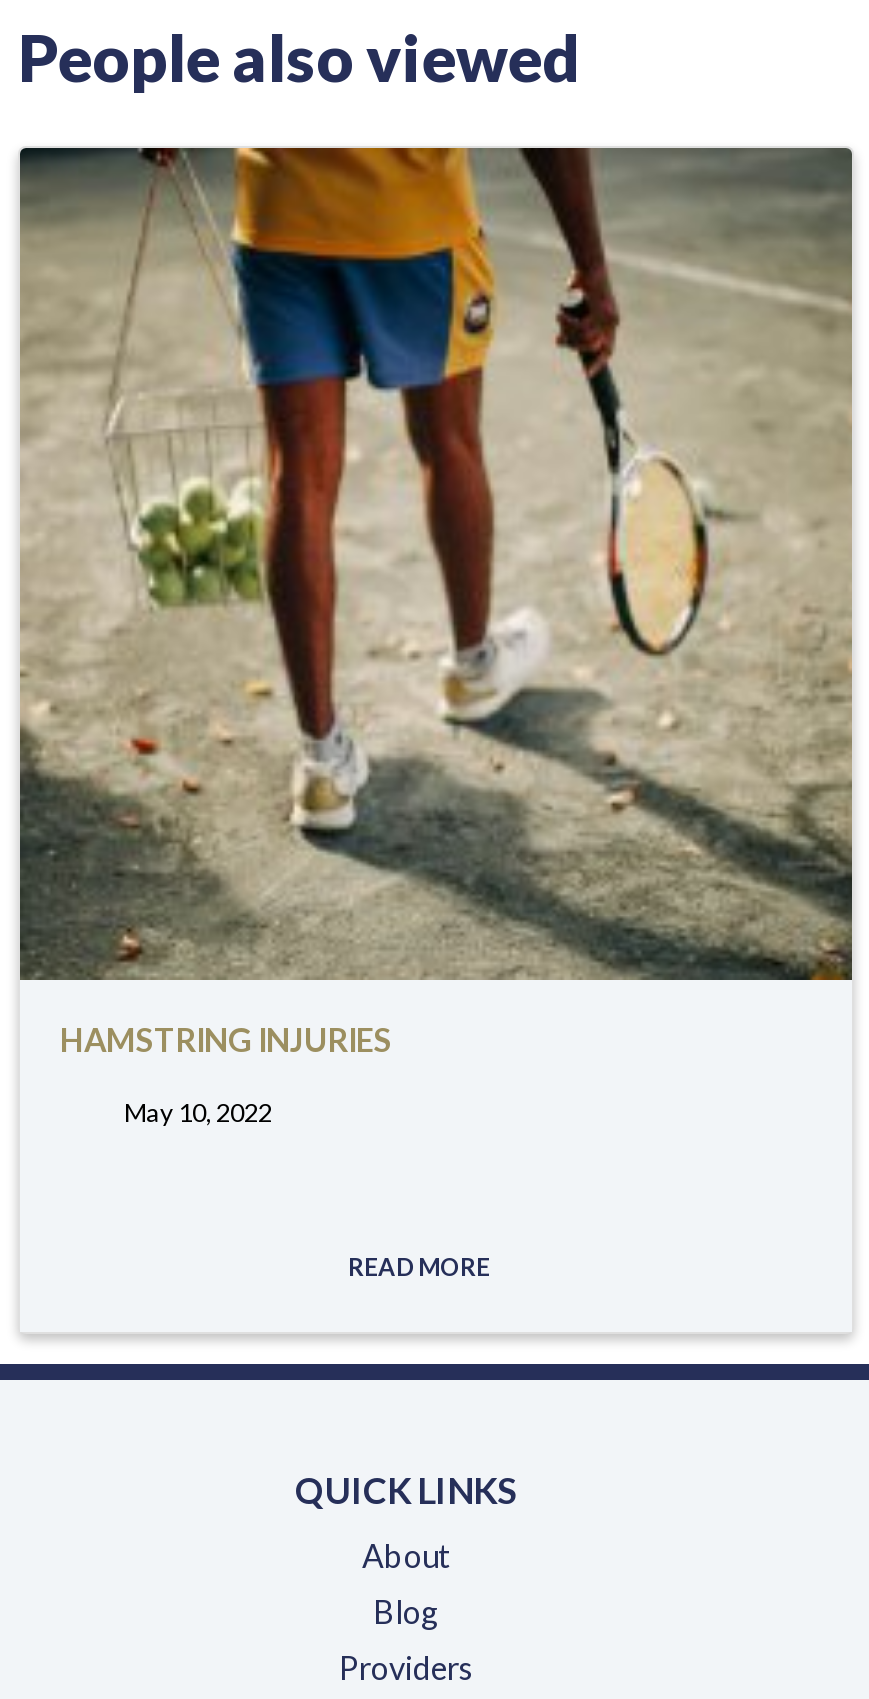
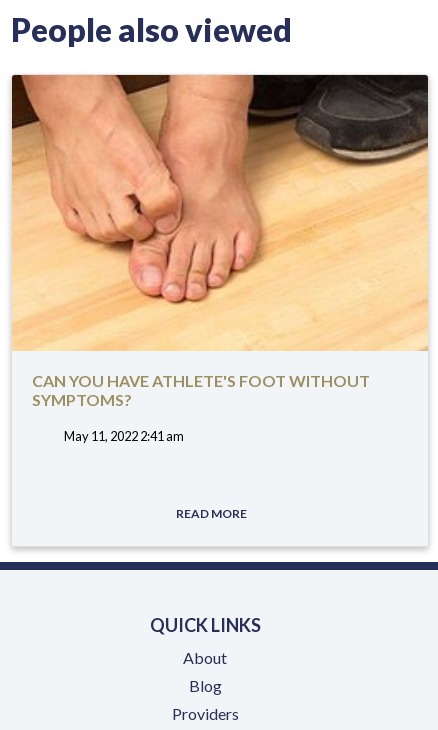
- [image]
- HAMSTRING INJURIES
+ [image]
+ CAN YOU HAVE ATHLETE'S FOOT WITHOUT
+ SYMPTOMS?

- May 10, 2022
+ May 11, 2022 2:41 am
